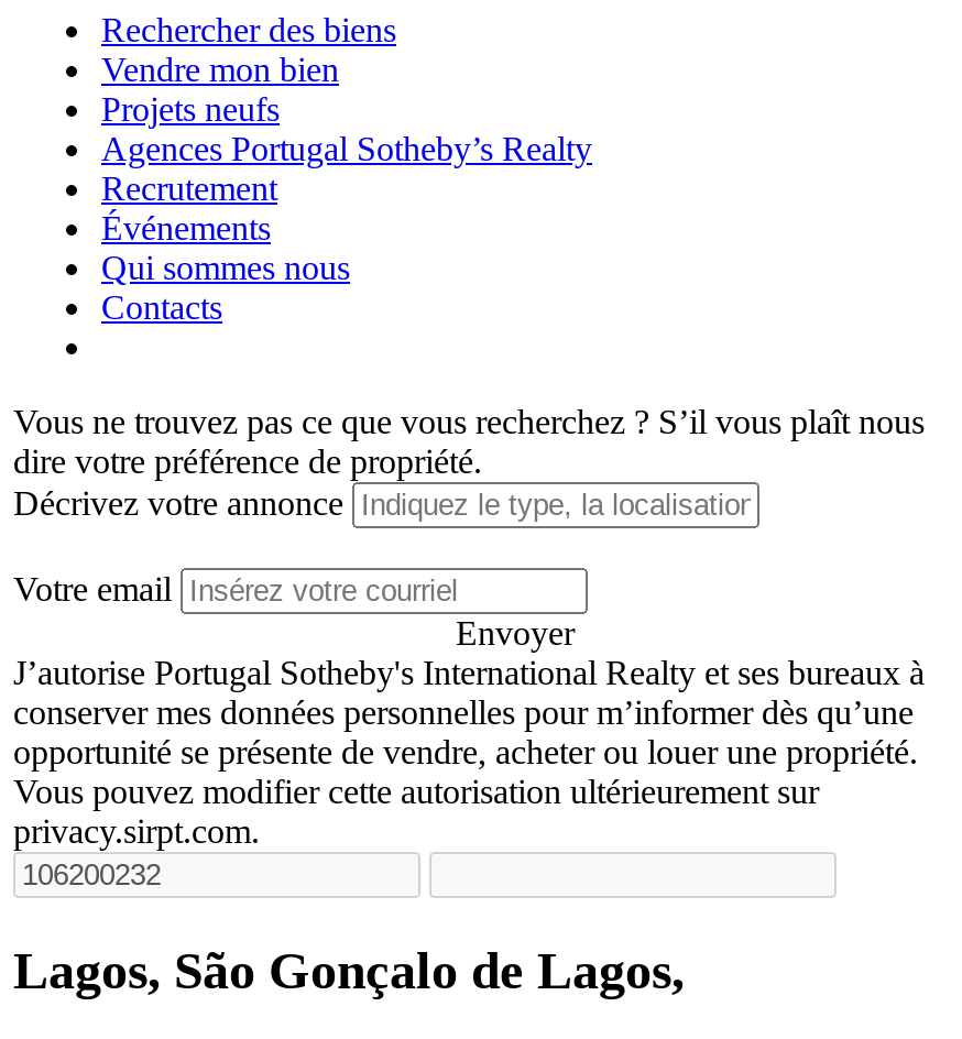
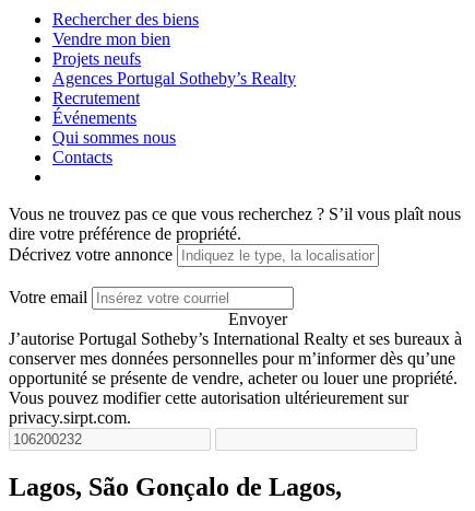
- J’autorise Portugal Sotheby's International Realty et ses bureaux à
+ J’autorise Portugal Sotheby’s International Realty et ses bureaux à
